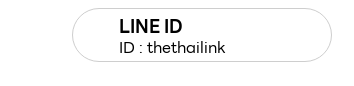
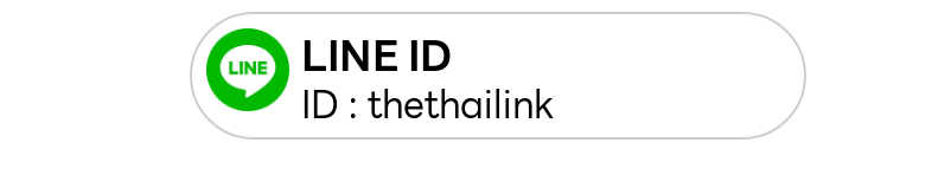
+ [image]
